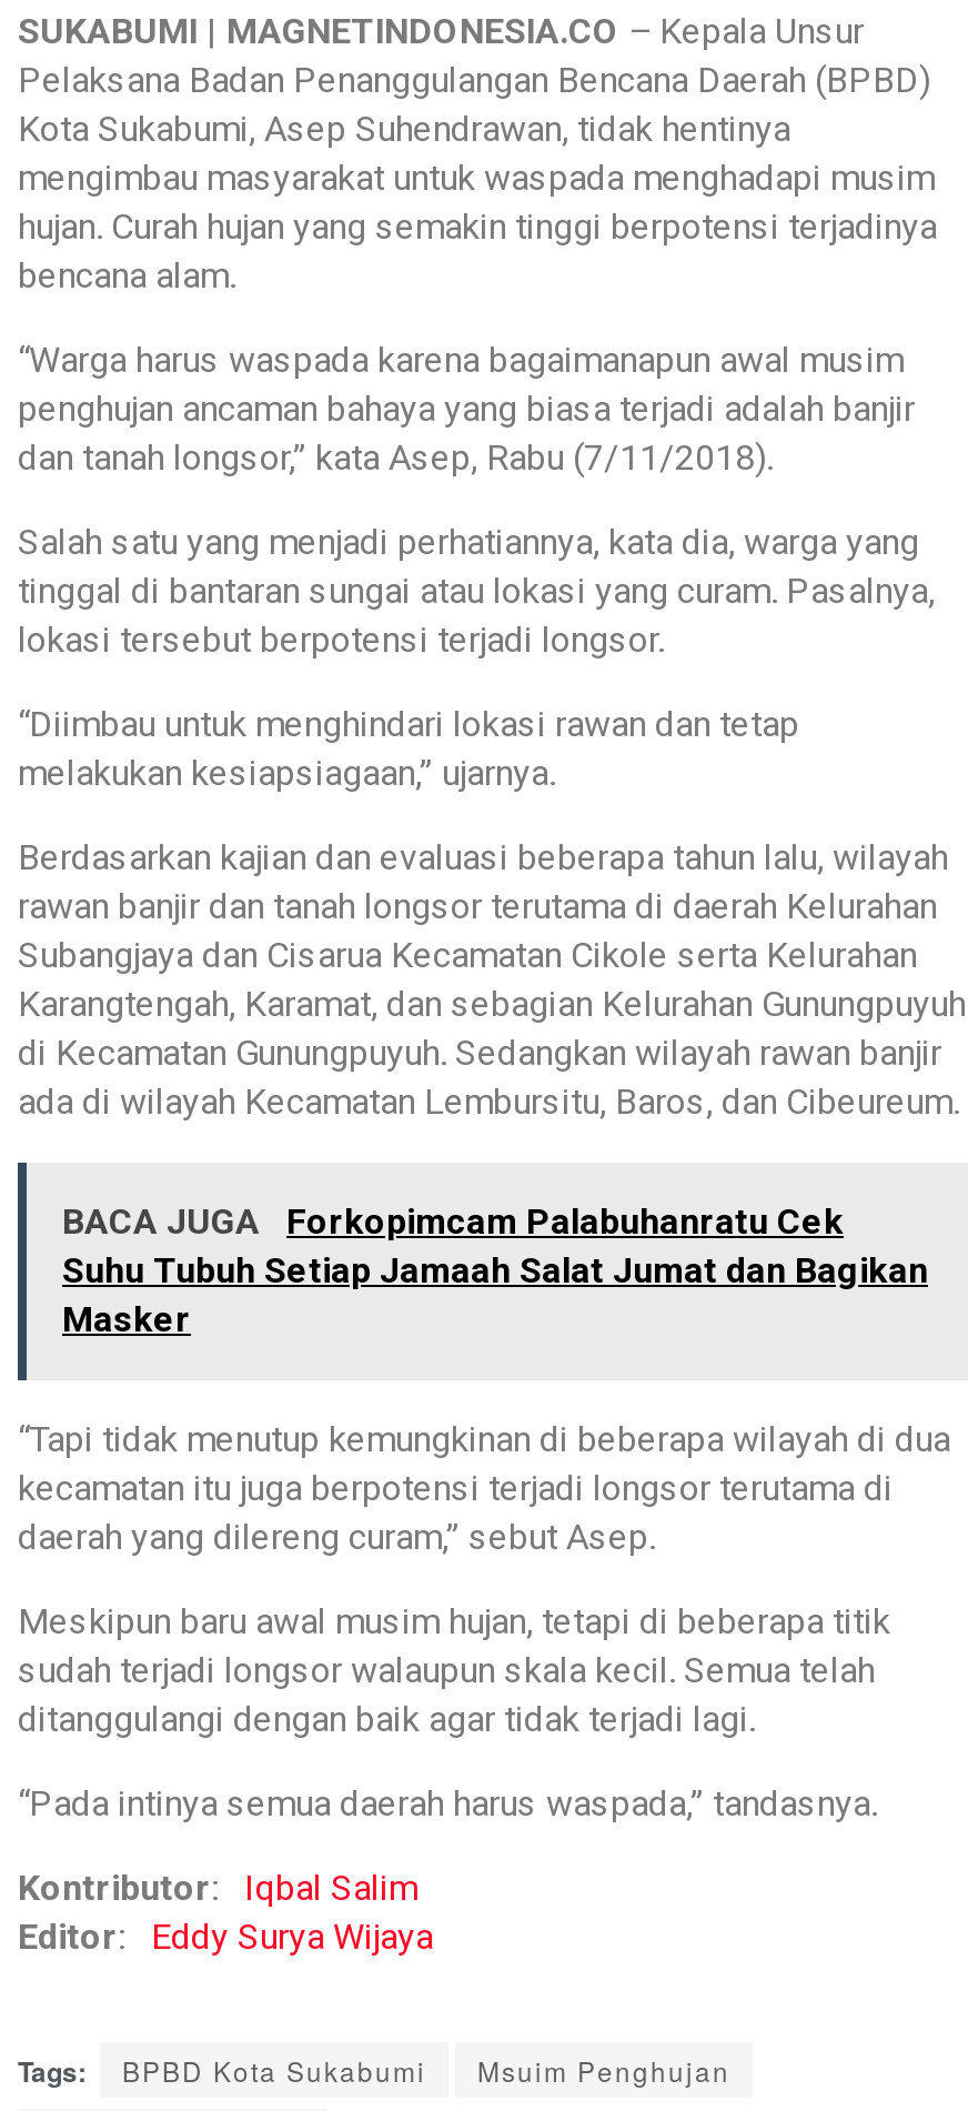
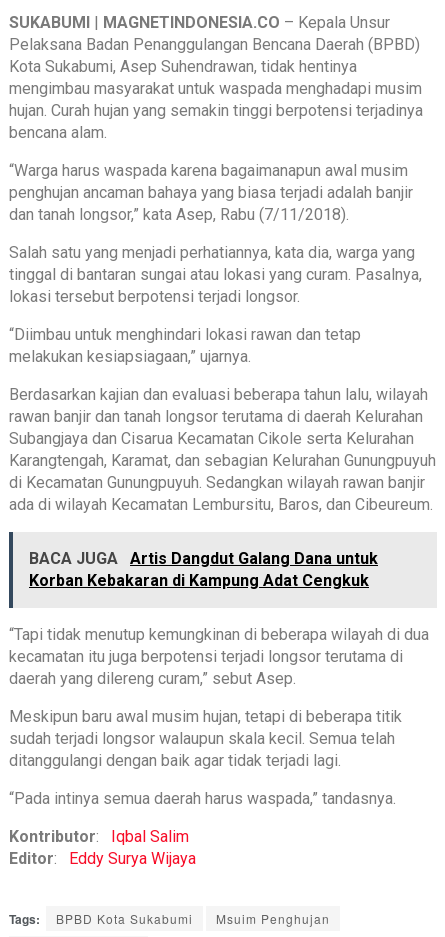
- BACA JUGA Forkopimcam Palabuhanratu Cek
- Suhu Tubuh Setiap Jamaah Salat Jumat dan Bagikan
- Masker
+ BACA JUGA Artis Dangdut Galang Dana untuk
+ Korban Kebakaran di Kampung Adat Cengkuk
